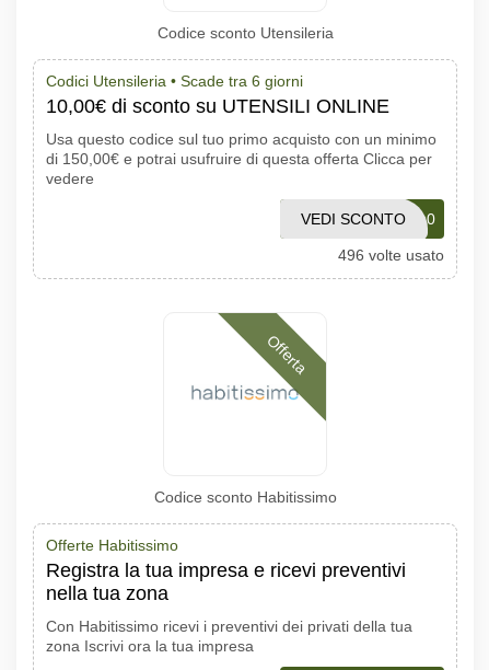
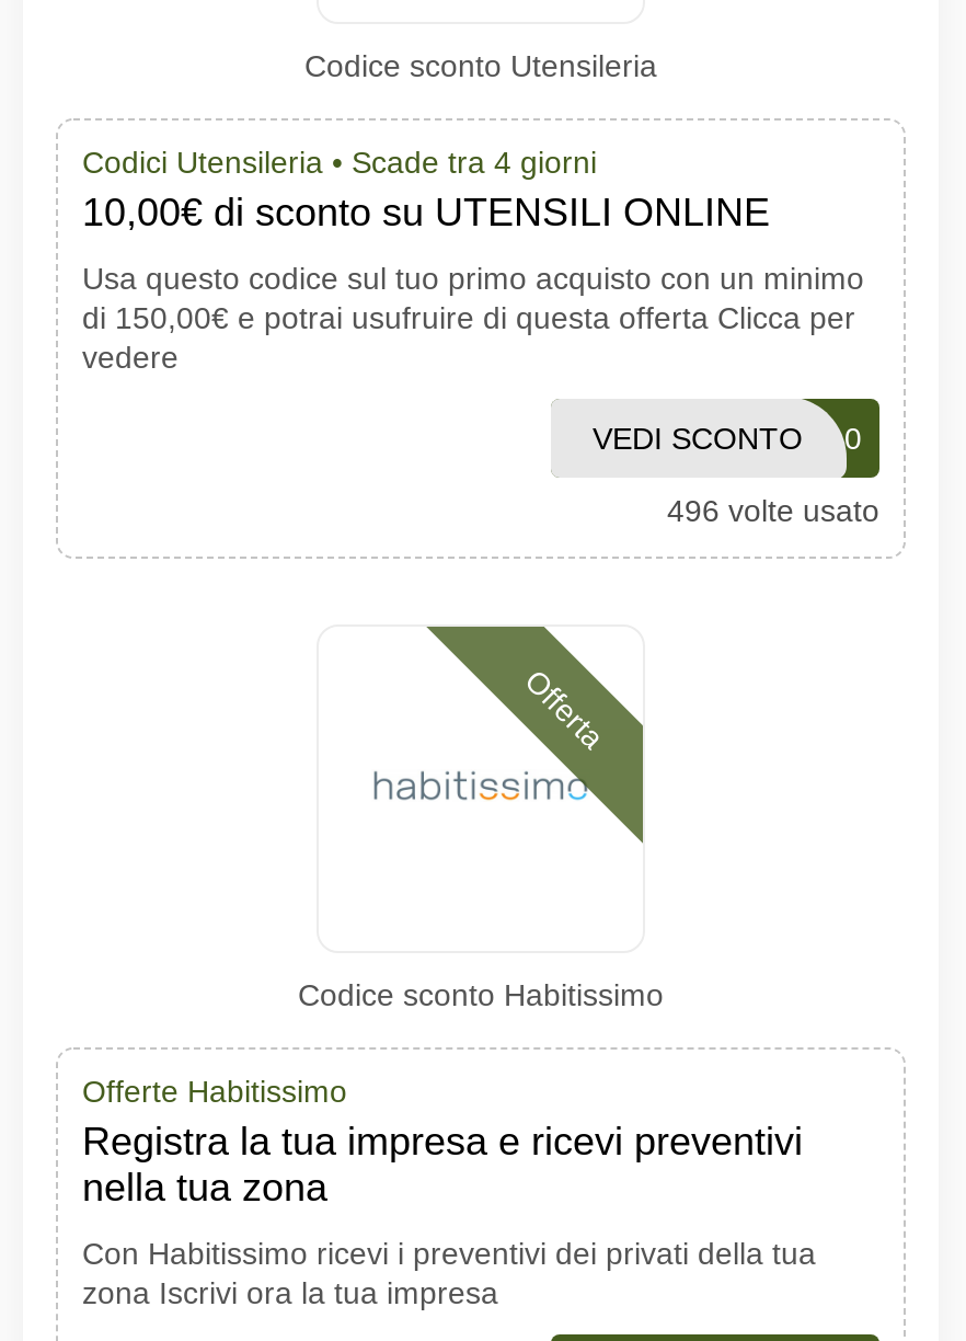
- Codici Utensileria • Scade tra 6 giorni
+ Codici Utensileria • Scade tra 4 giorni
